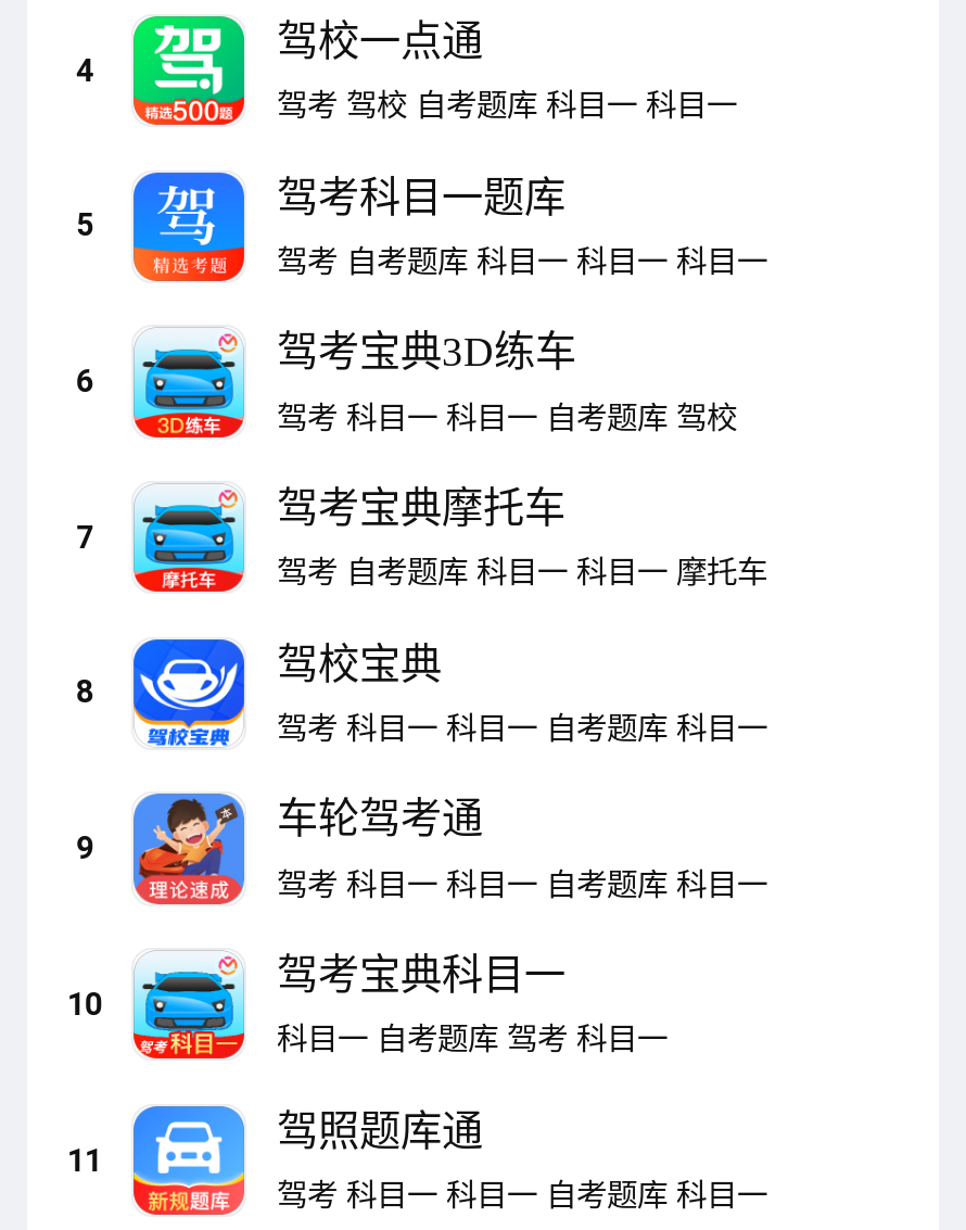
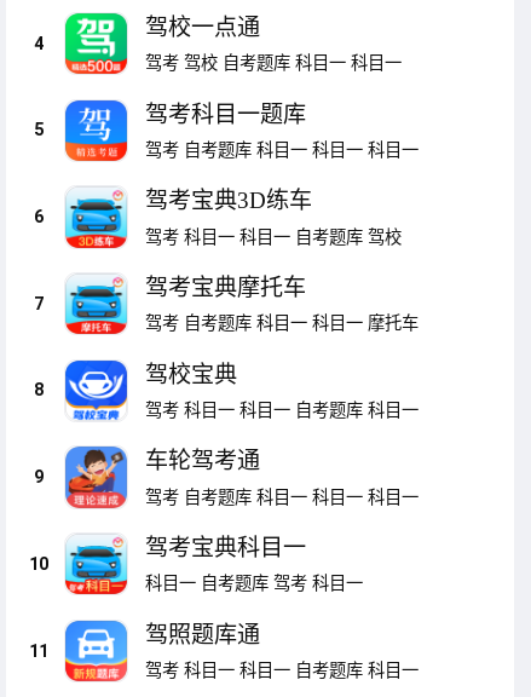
- 驾考 科目一 科目一 自考题库 科目一
+ 驾考 自考题库 科目一 科目一 科目一
